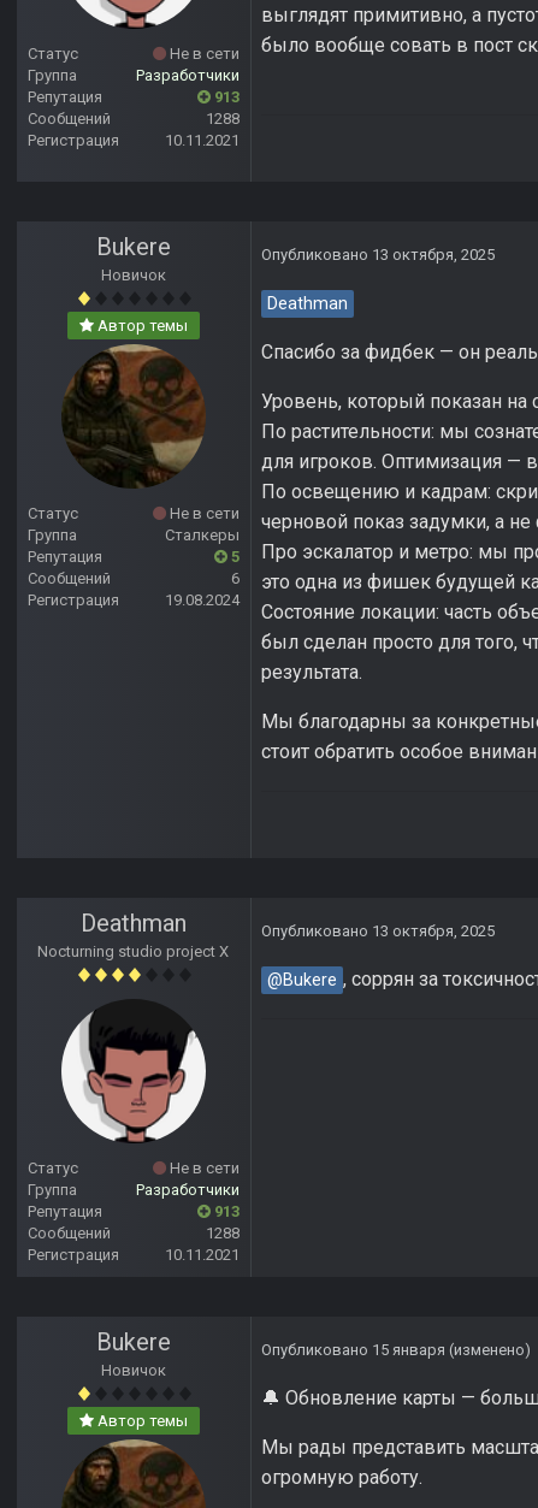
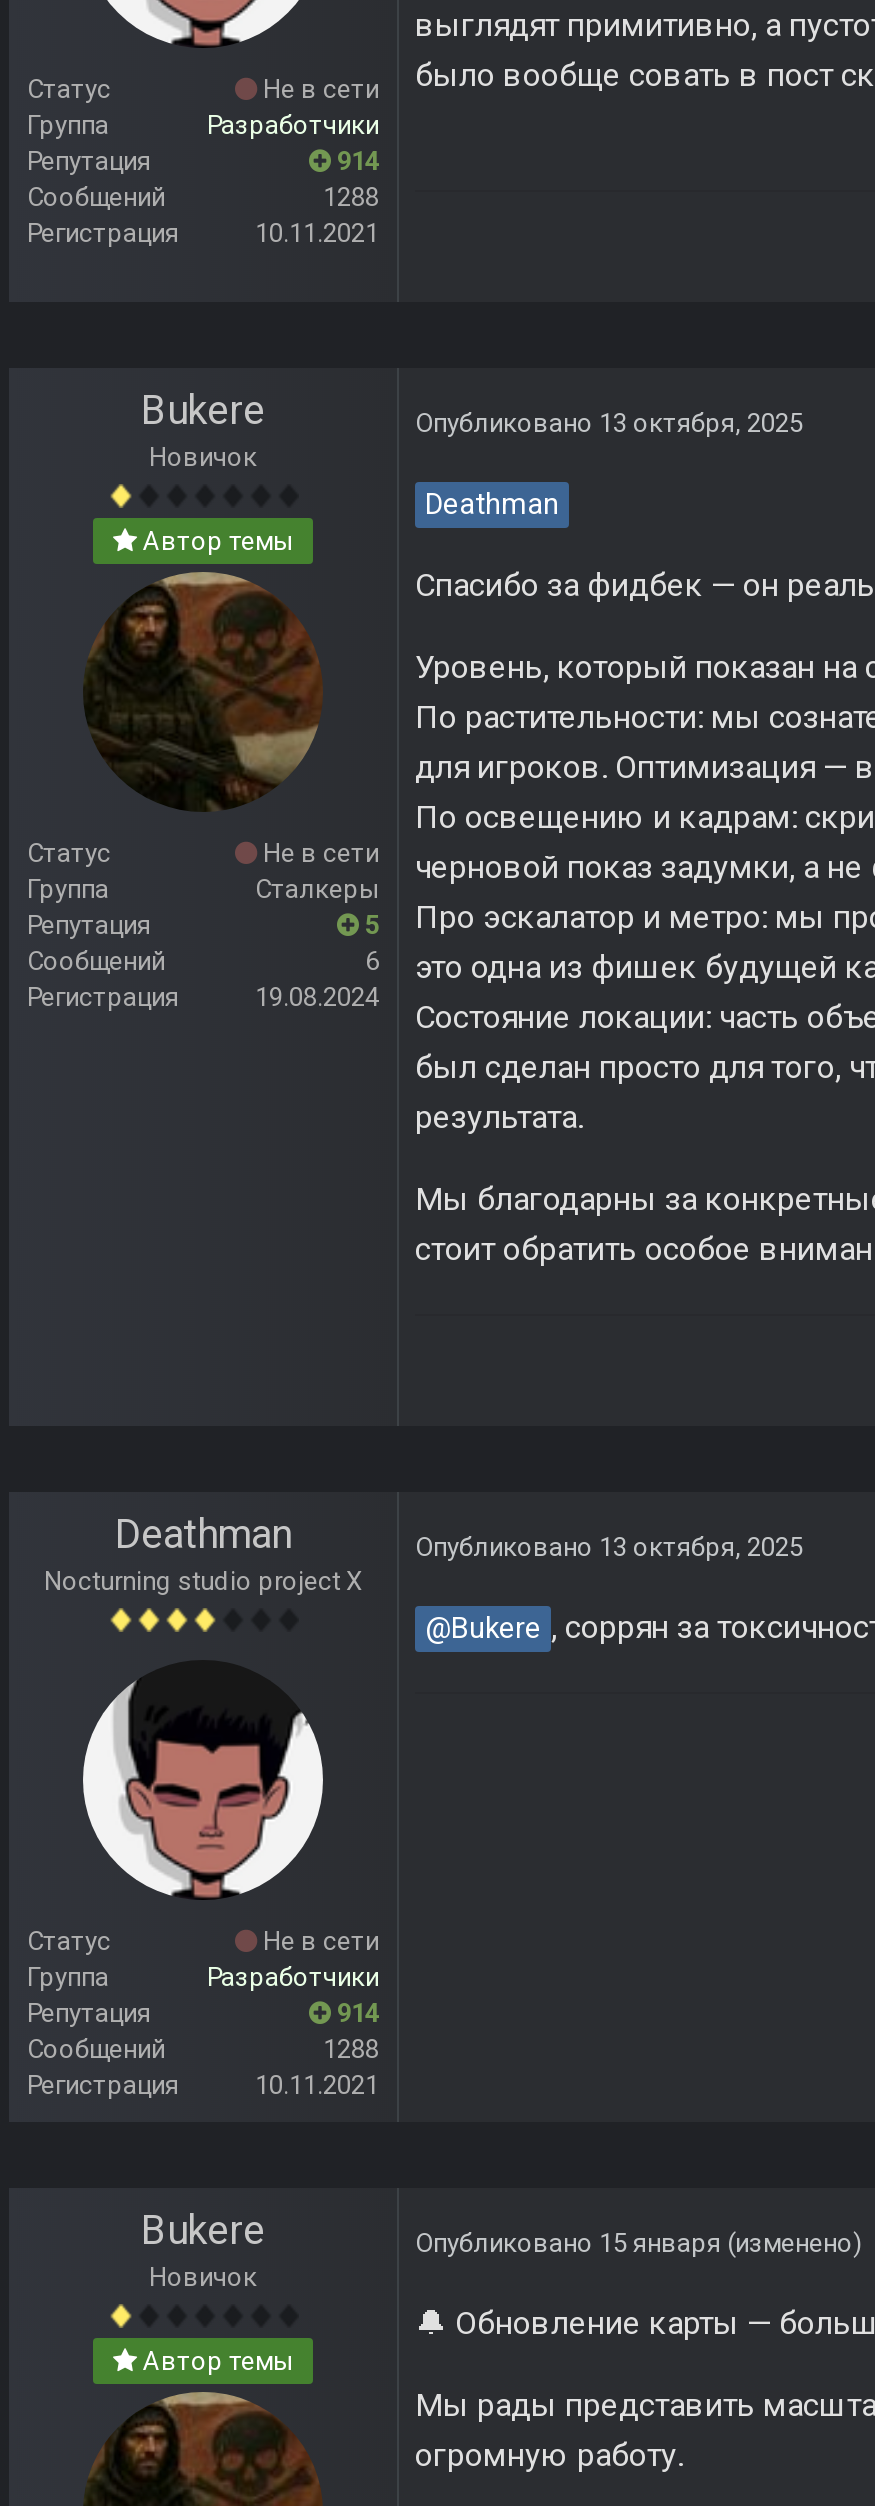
- 913
+ 914

- 913
+ 914
